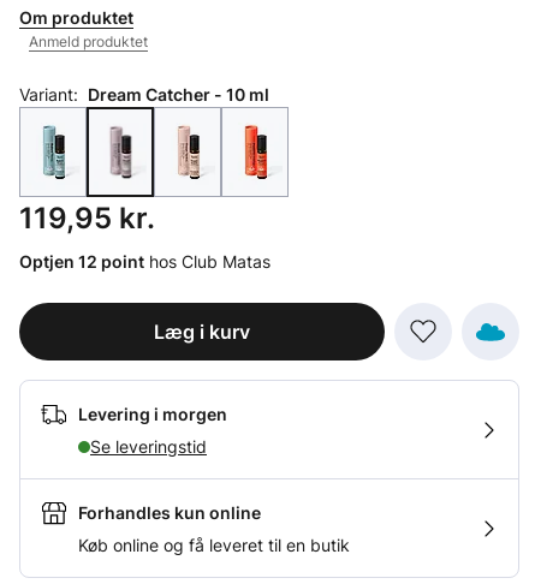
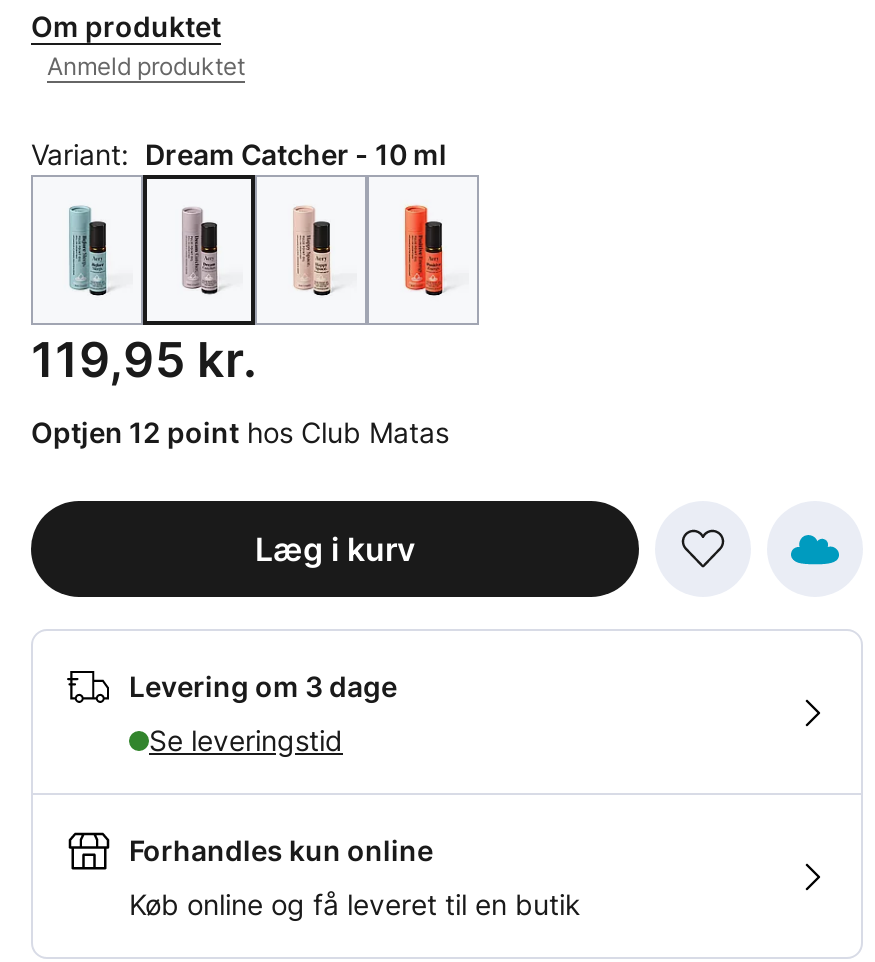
- Levering i morgen
+ Levering om 3 dage
